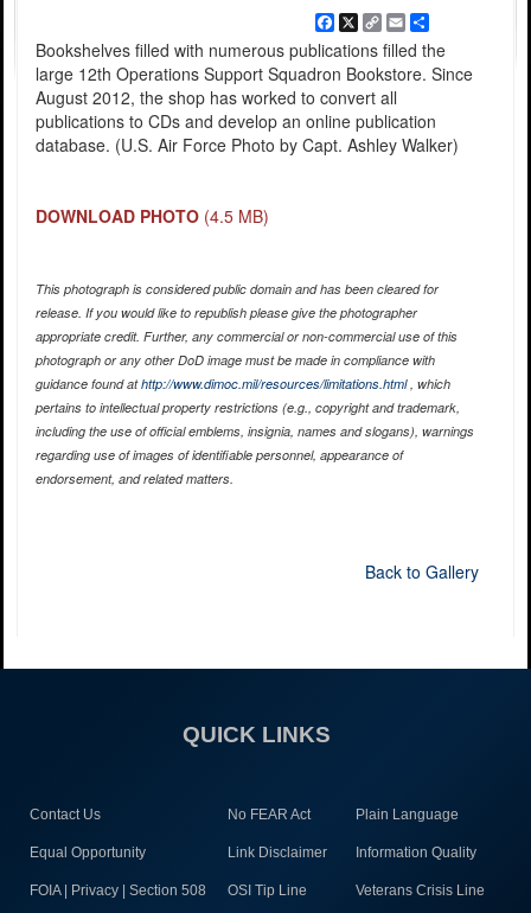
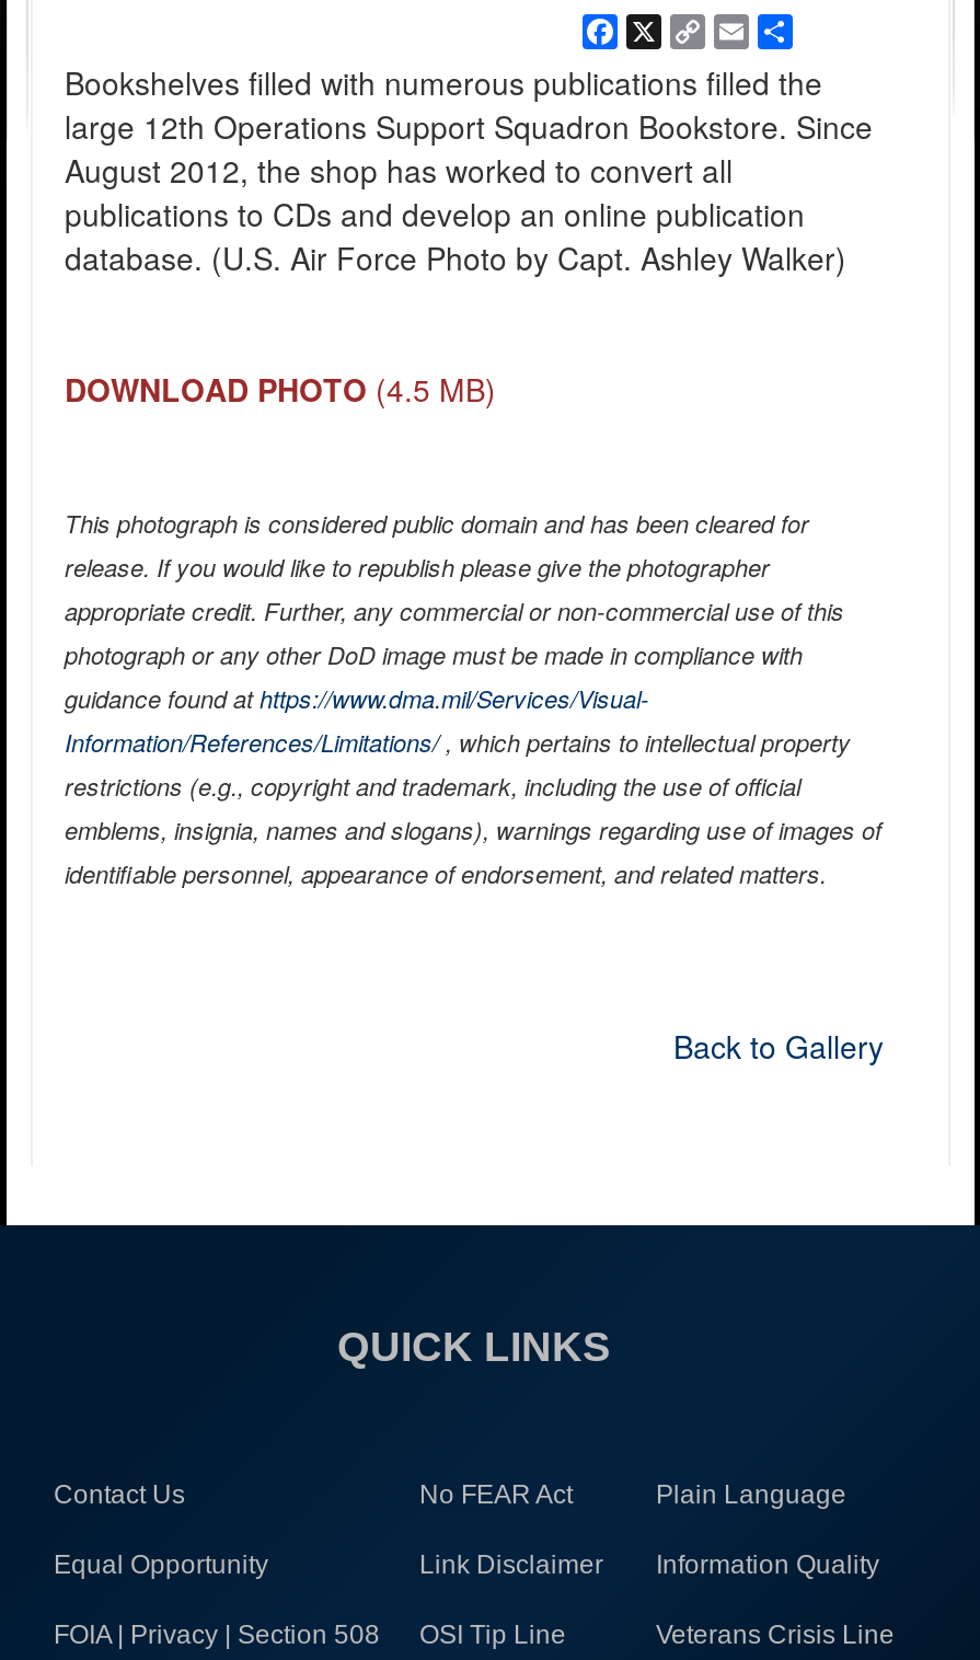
- guidance found athttp://www.dimoc.mil/resources/limitations.html, which
- pertains to intellectual property restrictions (e.g., copyright and trademark,
- including the use of official emblems, insignia, names and slogans), warnings
- regarding use of images of identifiable personnel, appearance of
- endorsement, and related matters.
+ guidance found athttps://www.dma.mil/Services/Visual-
+ Information/References/Limitations/, which pertains to intellectual property
+ restrictions (e.g., copyright and trademark, including the use of official
+ emblems, insignia, names and slogans), warnings regarding use of images of
+ identifiable personnel, appearance of endorsement, and related matters.
